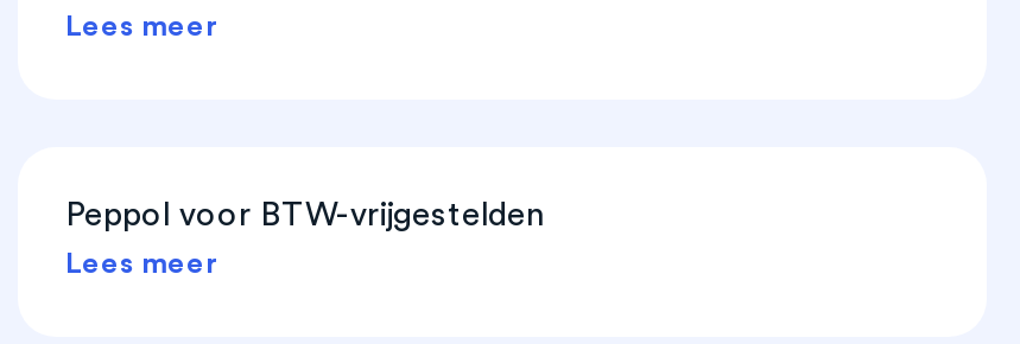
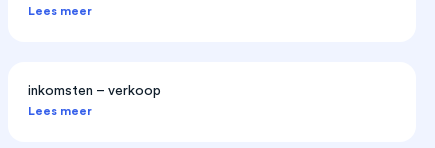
- Peppol voor BTW-vrijgestelden
+ inkomsten – verkoop
